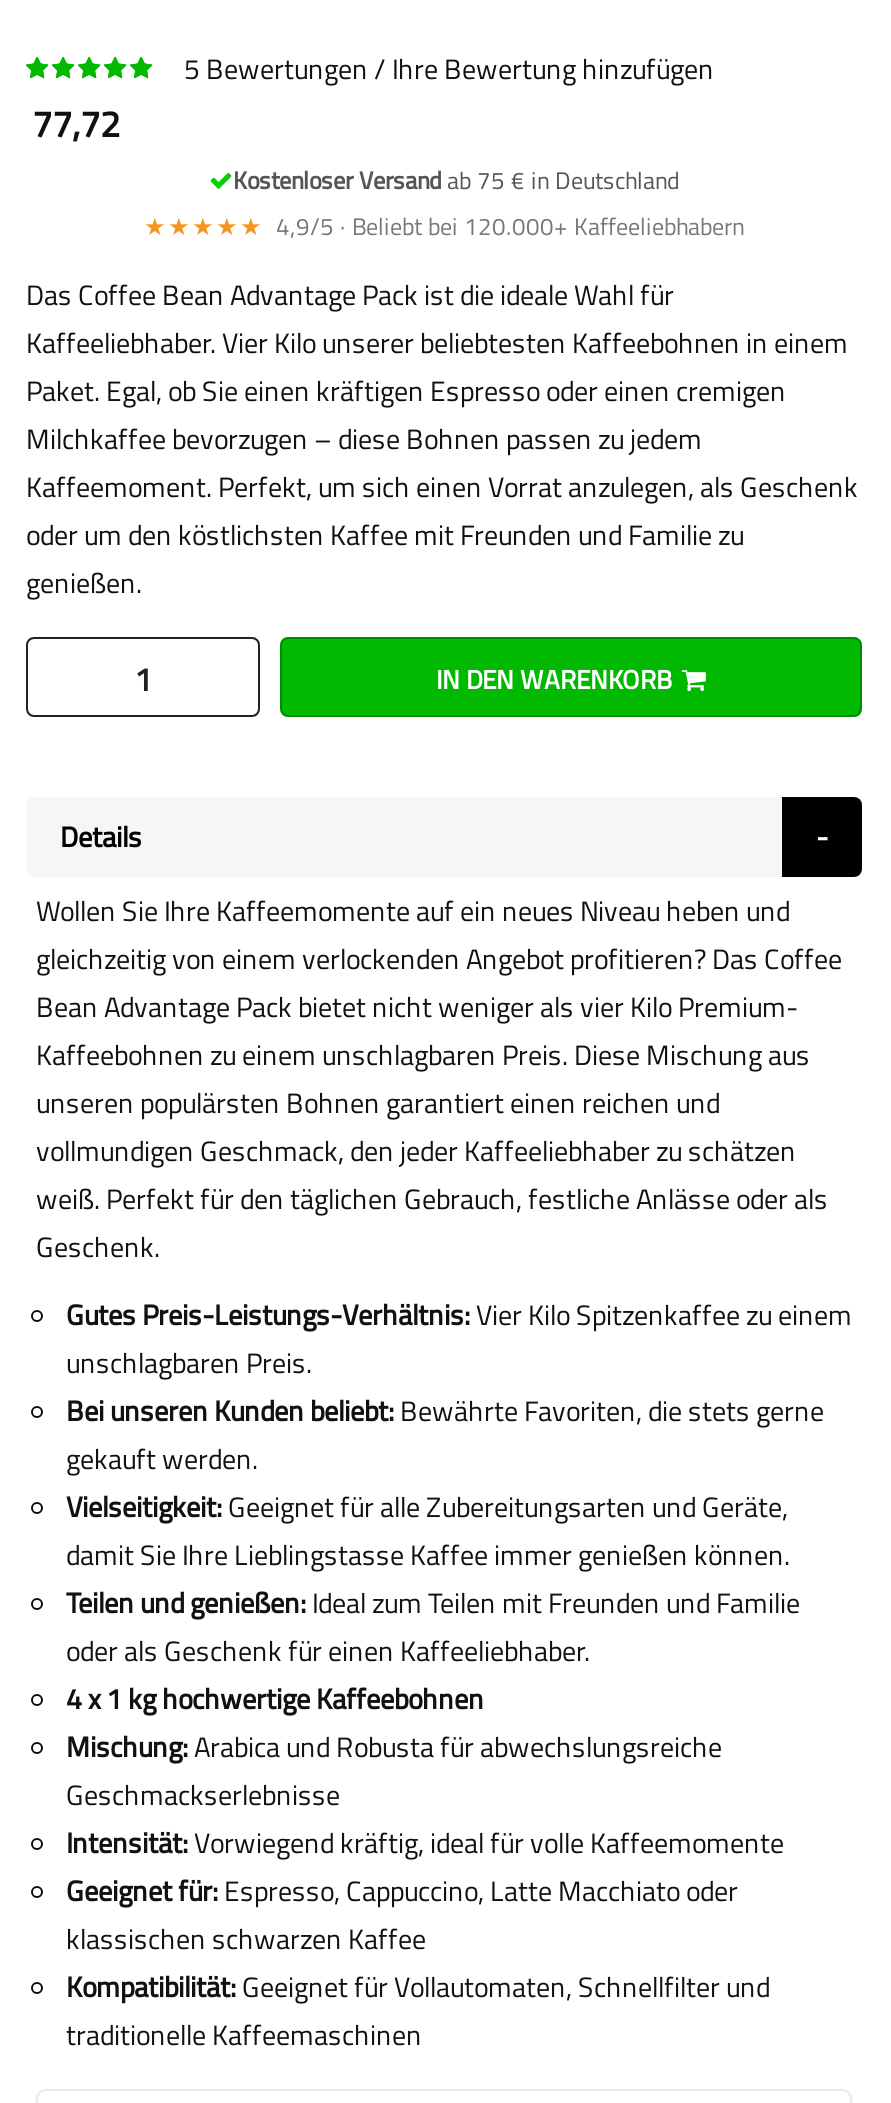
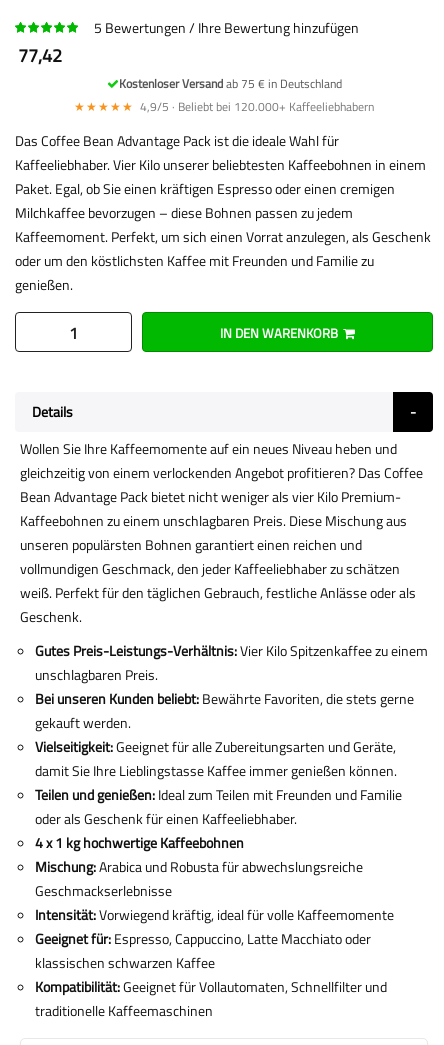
- 77,72
+ 77,42
